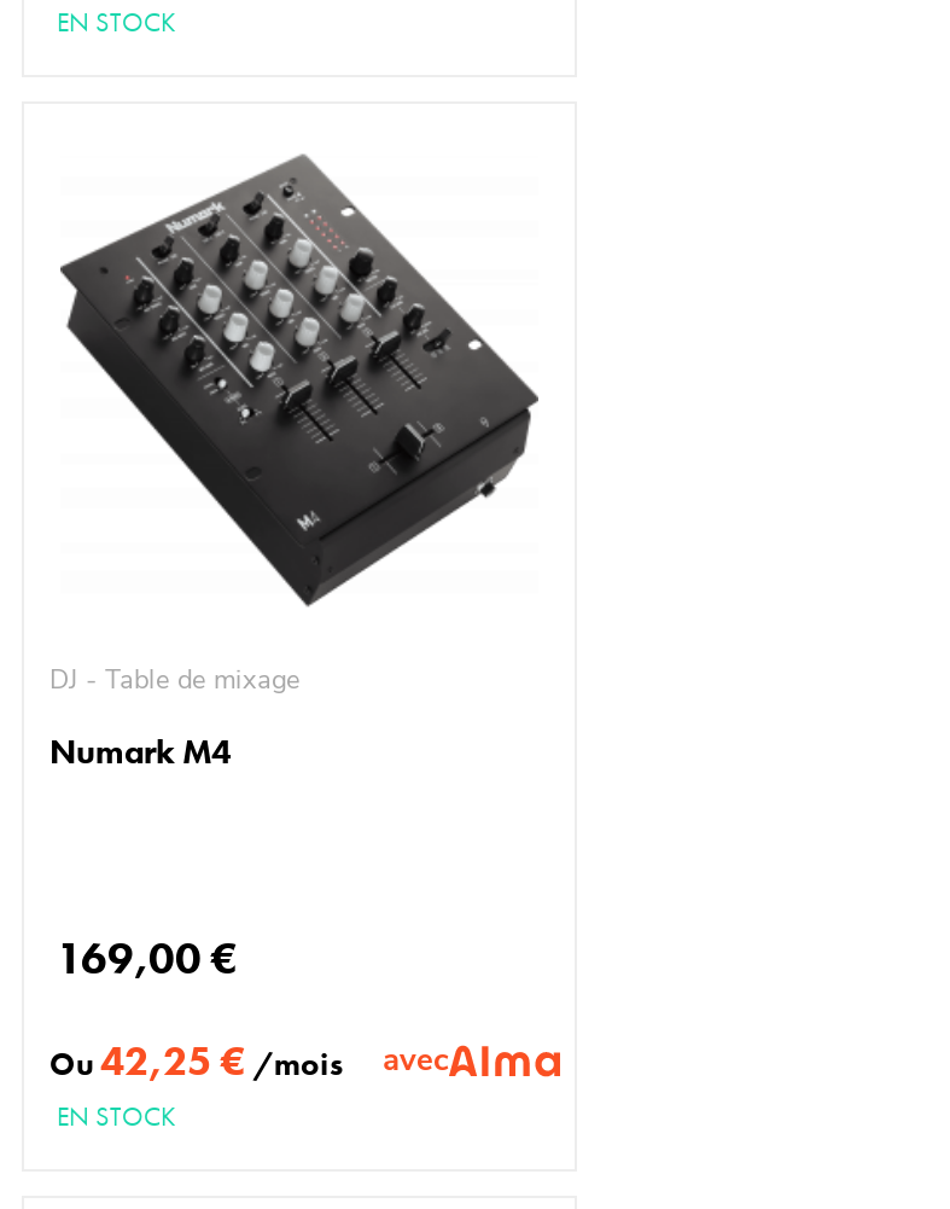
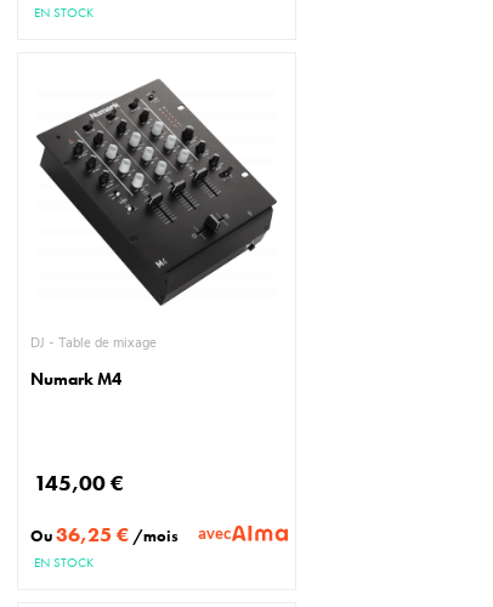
- 169,00 €
+ 145,00 €

- Ou42,25 €/mois avec
+ Ou36,25 €/mois avec
